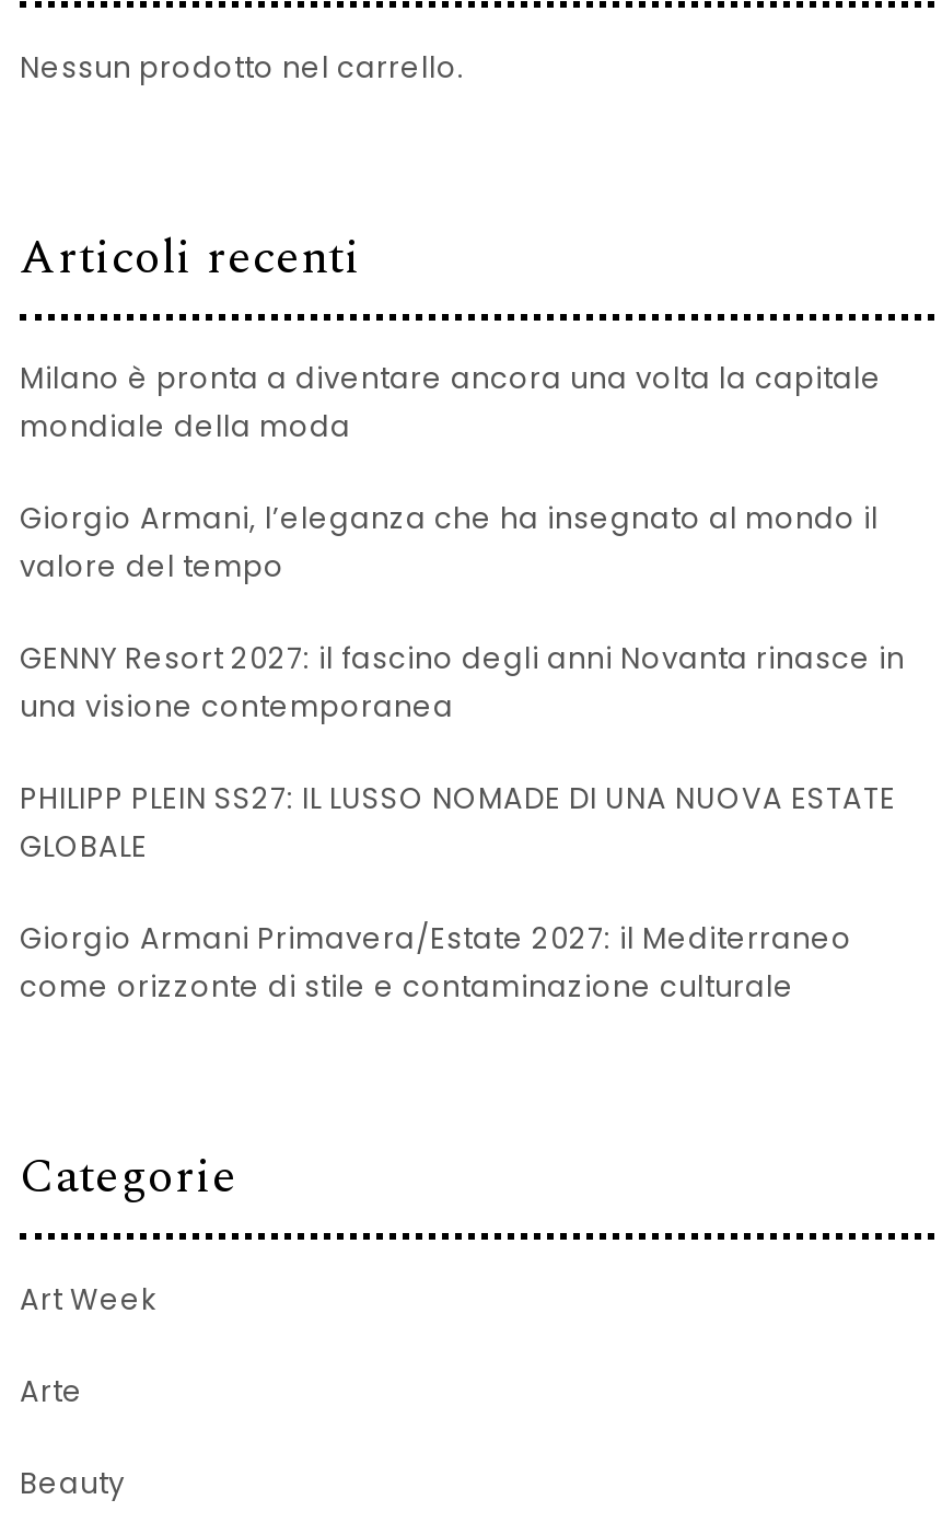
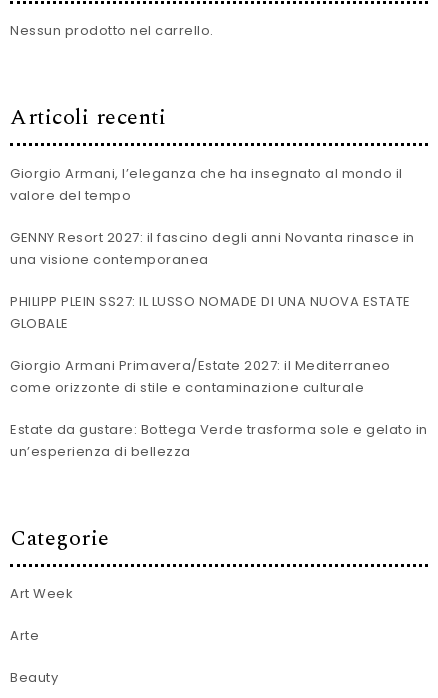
- Milano è pronta a diventare ancora una volta la capitale
- mondiale della moda

moved up: Giorgio Armani, l’eleganza che ha insegnato al mondo il | valore del tempo | GENNY Resort 2027: il fascino degli anni Novanta rinasce in | una visione contemporanea | PHILIPP PLEIN SS27: IL LUSSO NOMADE DI UNA NUOVA ESTATE | GLOBALE | Giorgio Armani Primavera/Estate 2027: il Mediterraneo | come orizzonte di stile e contaminazione culturale

+ Estate da gustare: Bottega Verde trasforma sole e gelato in
+ un’esperienza di bellezza
